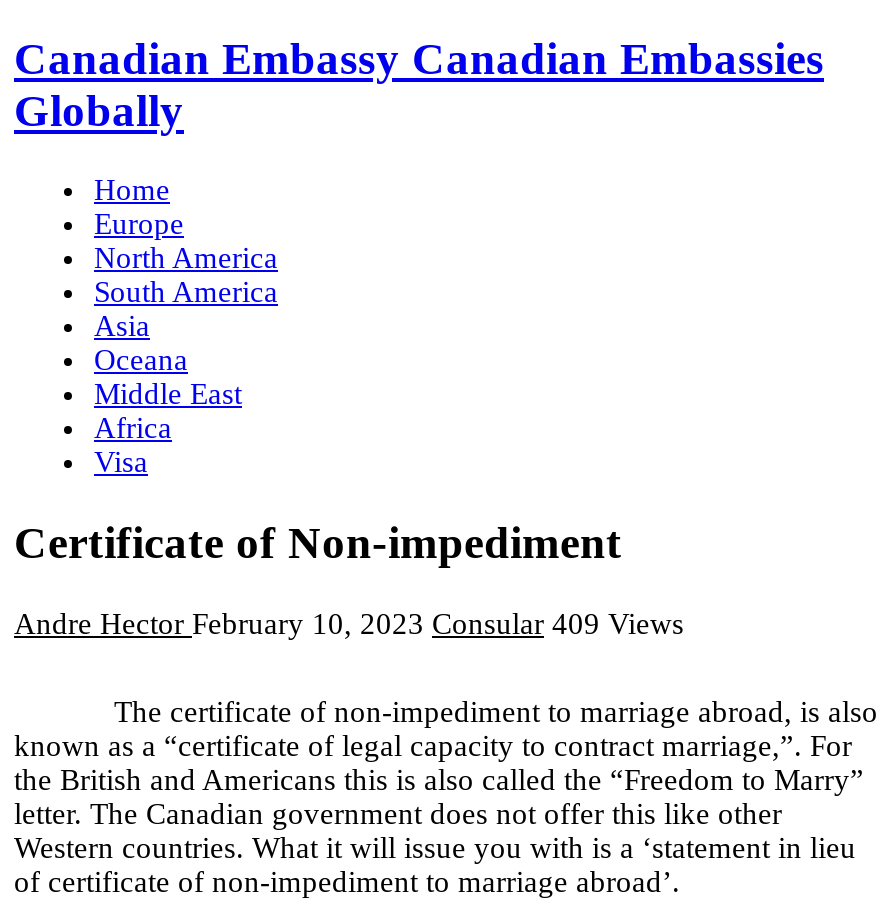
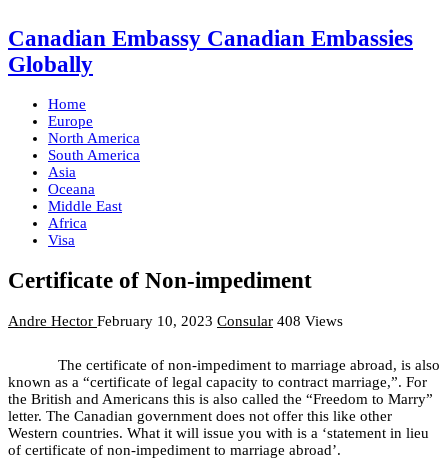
- Andre Hector February 10, 2023 Consular 409 Views
+ Andre Hector February 10, 2023 Consular 408 Views
